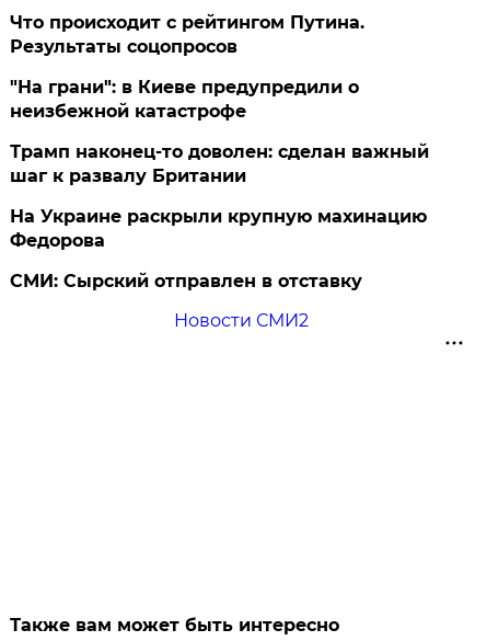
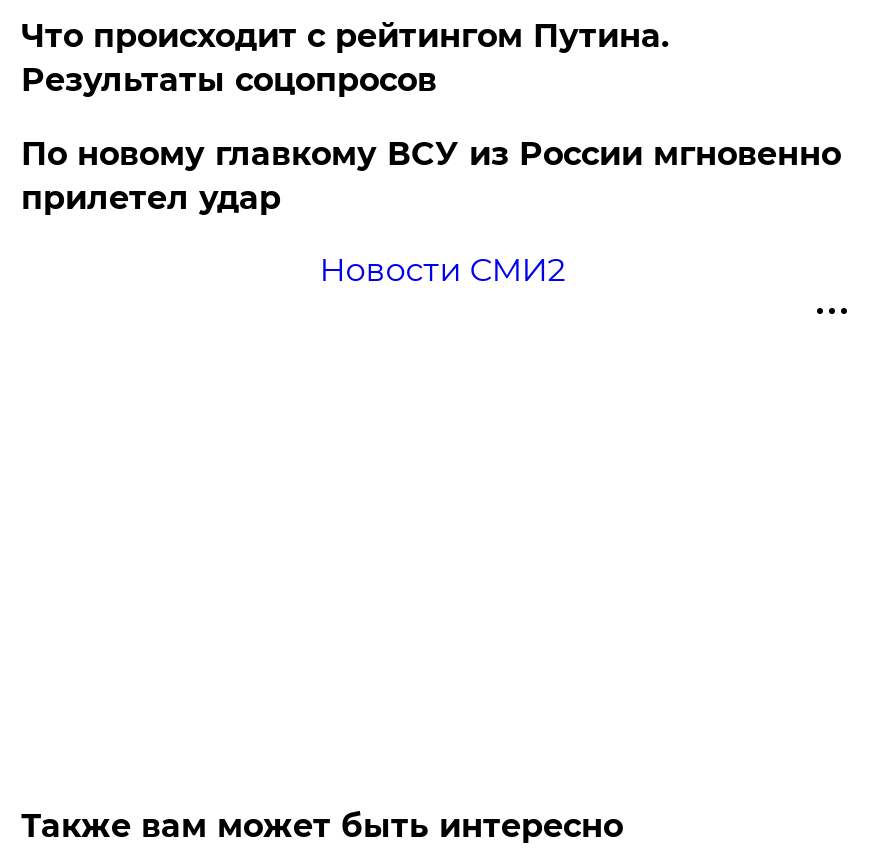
- "На грани": в Киеве предупредили о
- неизбежной катастрофе
- Трамп наконец-то доволен: сделан важный
- шаг к развалу Британии
- На Украине раскрыли крупную махинацию
- Федорова
- СМИ: Сырский отправлен в отставку
+ По новому главкому ВСУ из России мгновенно
+ прилетел удар
